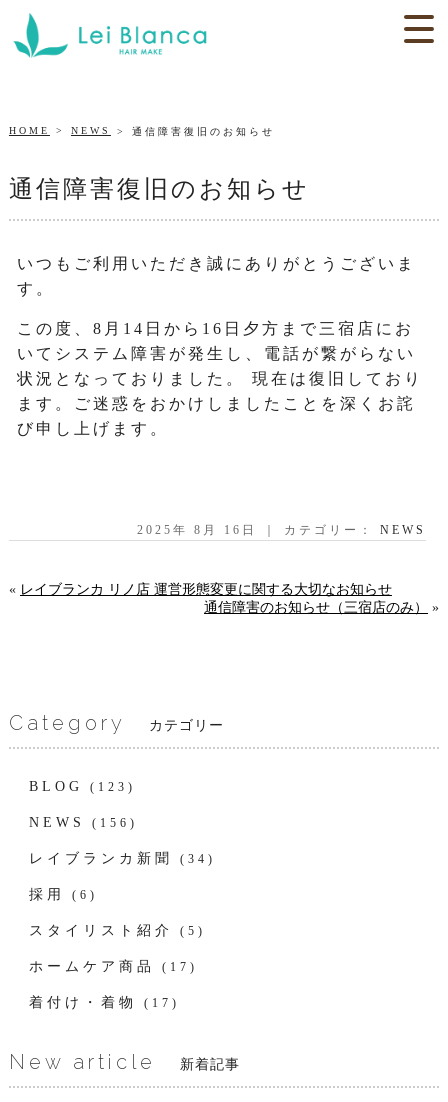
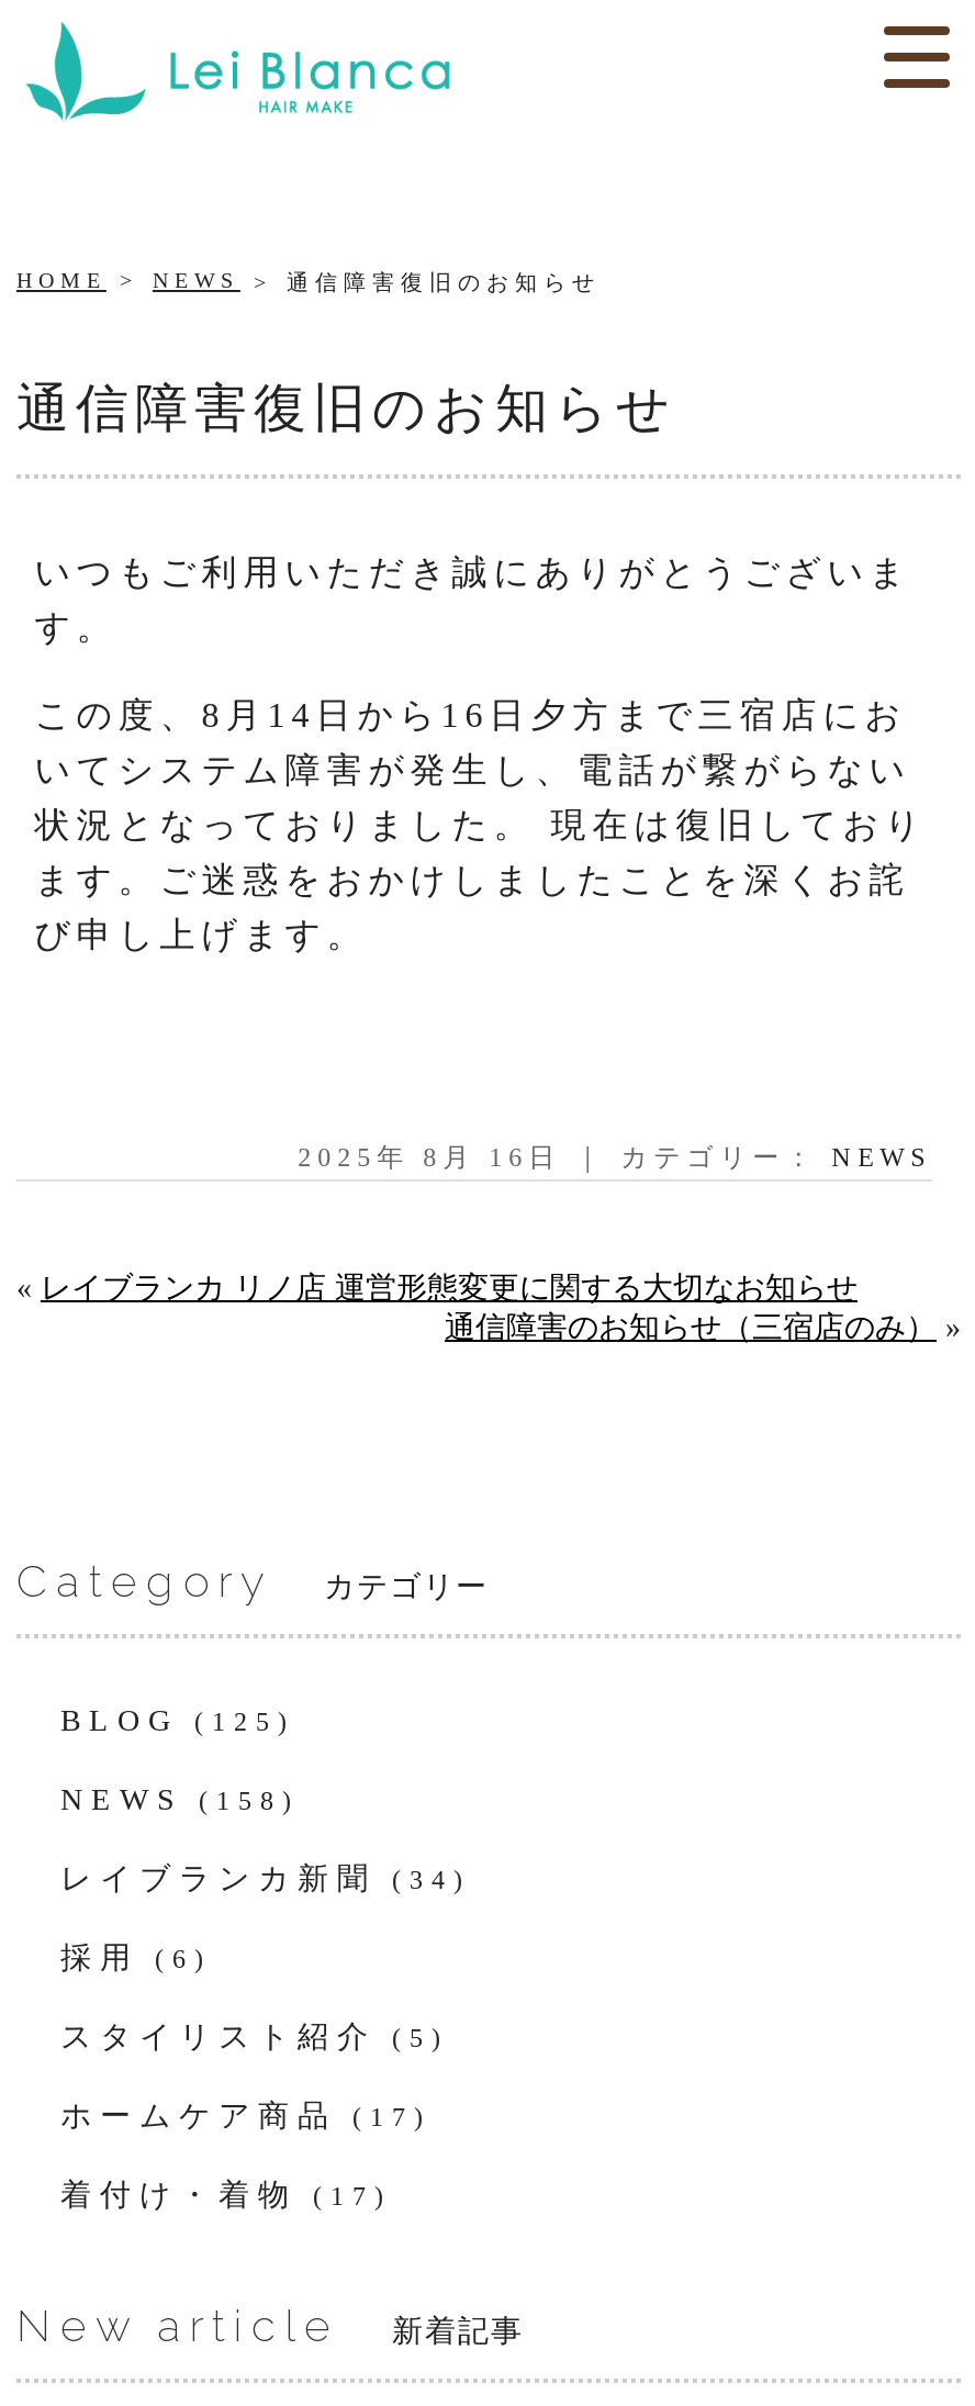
- BLOG (123)
+ BLOG (125)

- NEWS (156)
+ NEWS (158)
